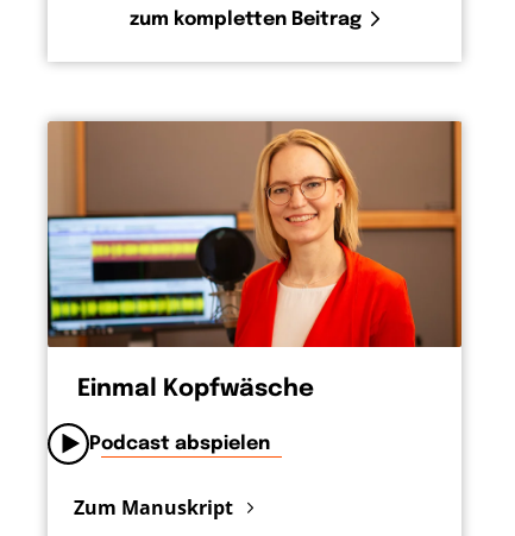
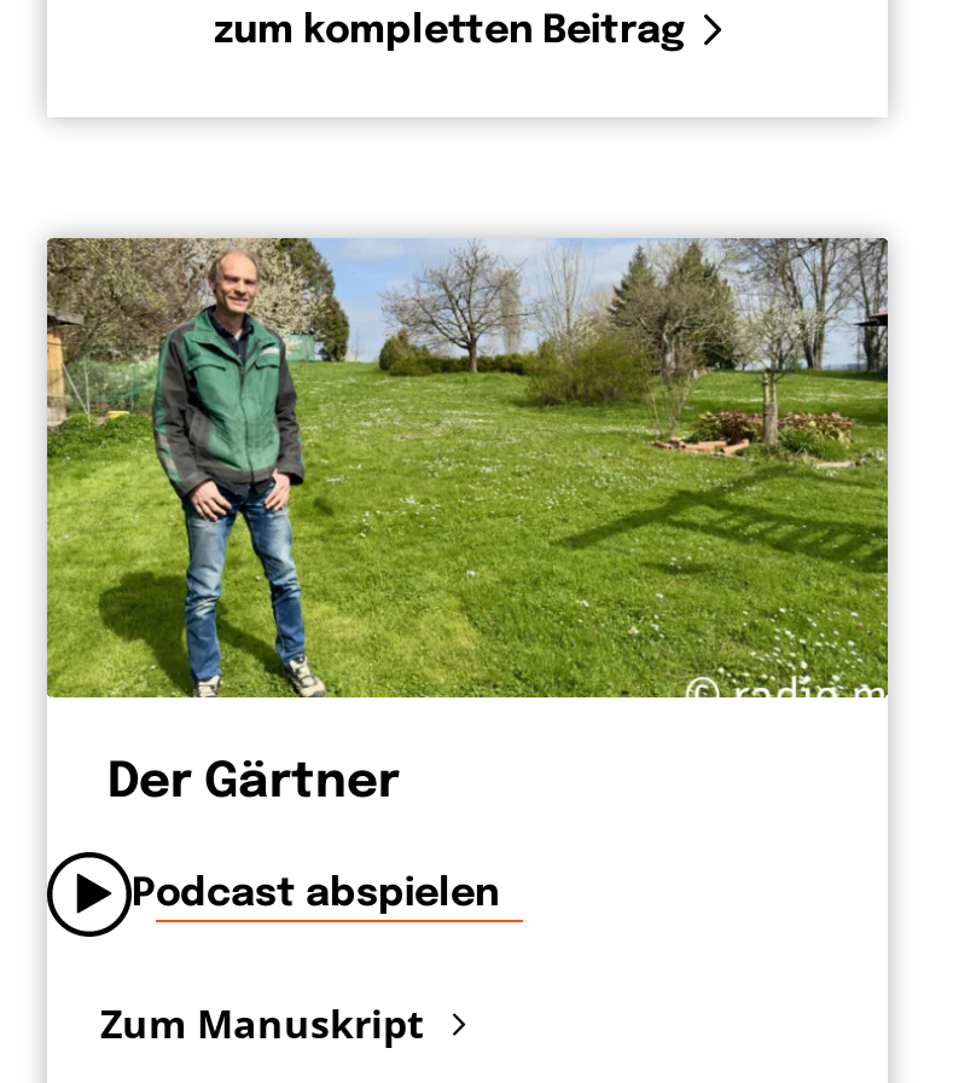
- [image]
- Einmal Kopfwäsche
+ [image]
+ Der Gärtner
